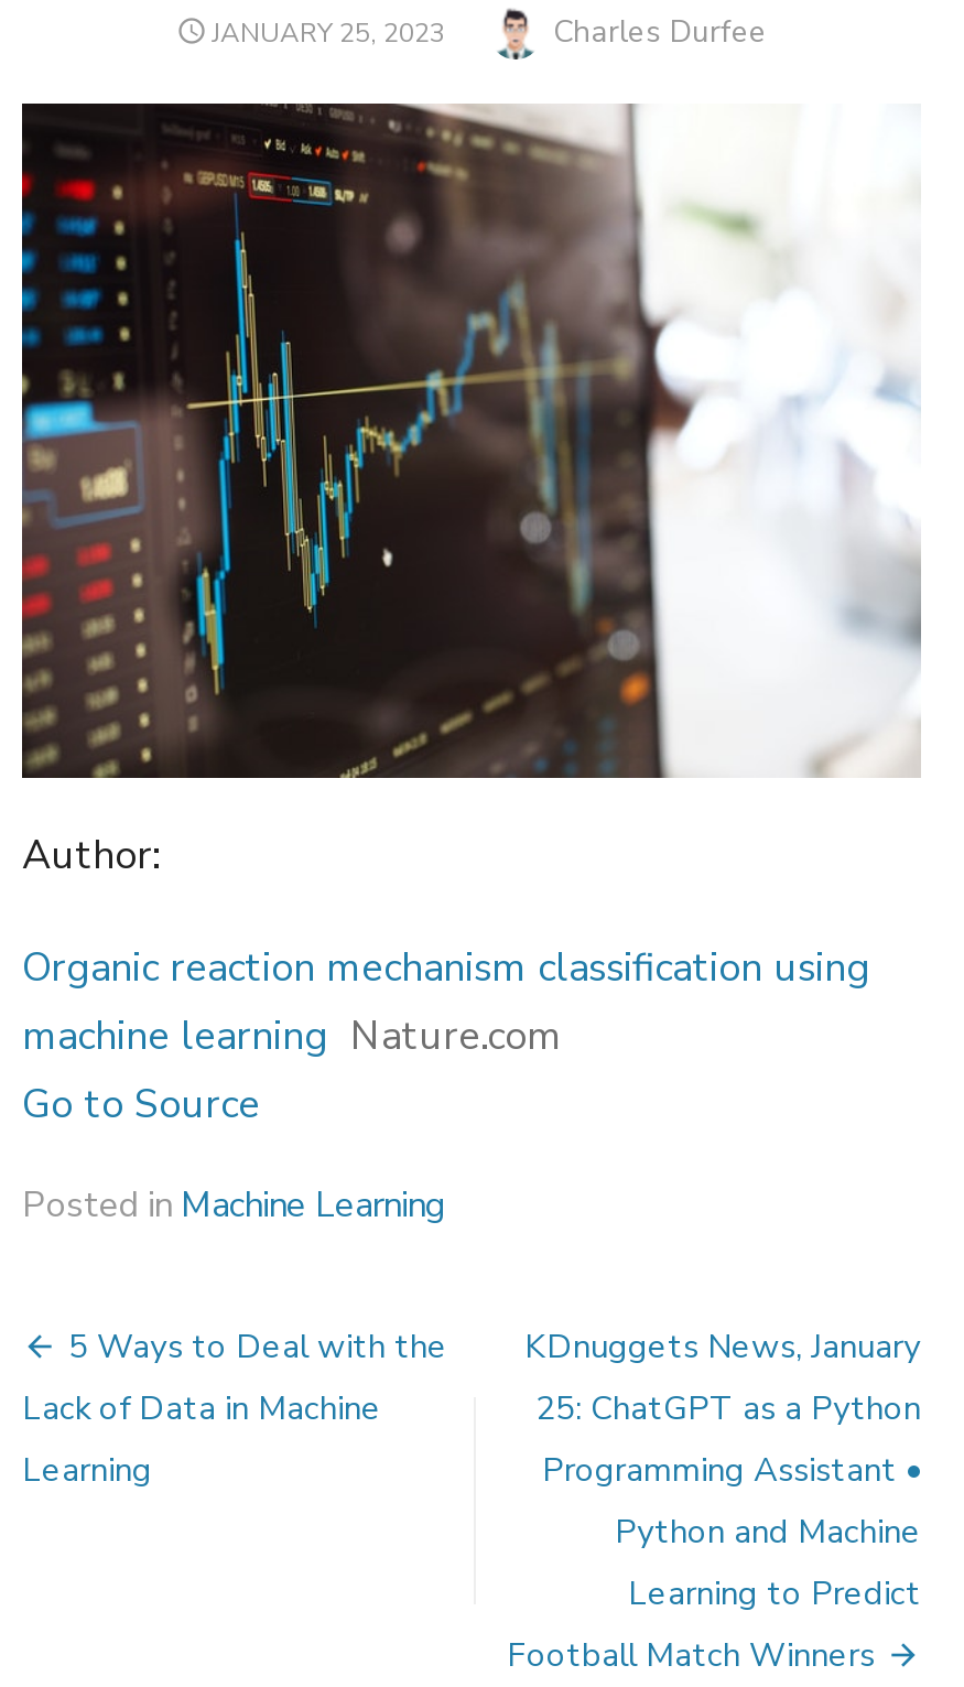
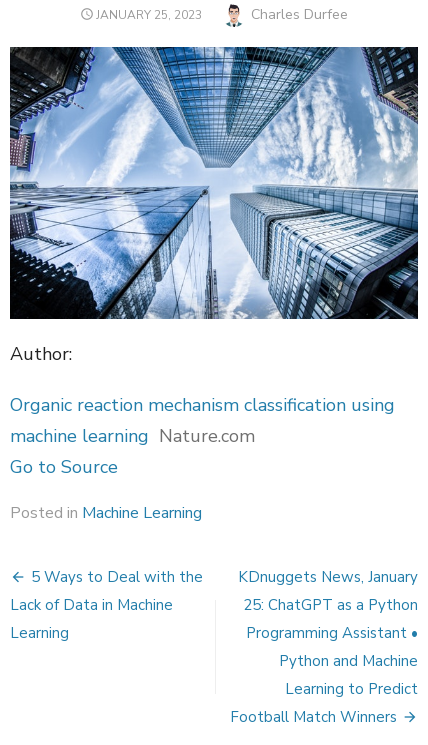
- [image]
+ [image]
